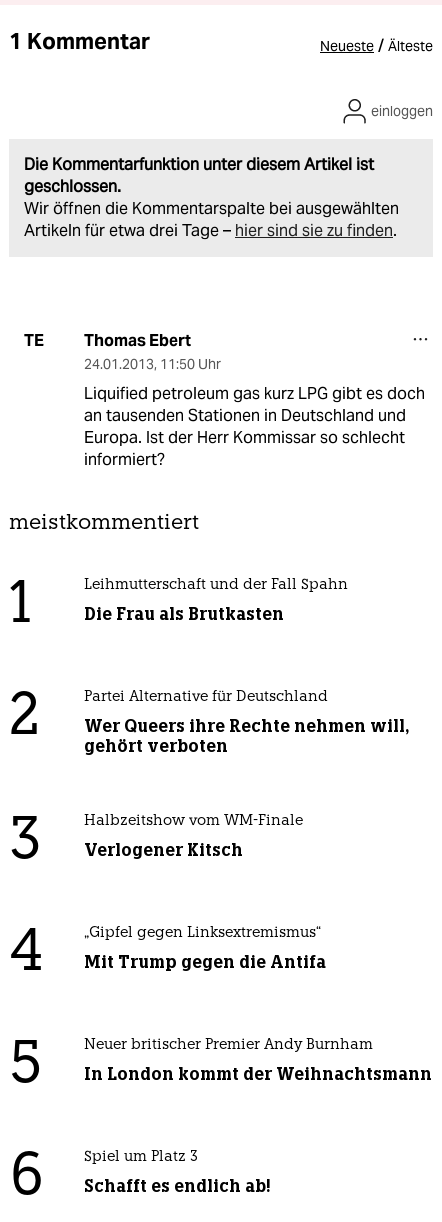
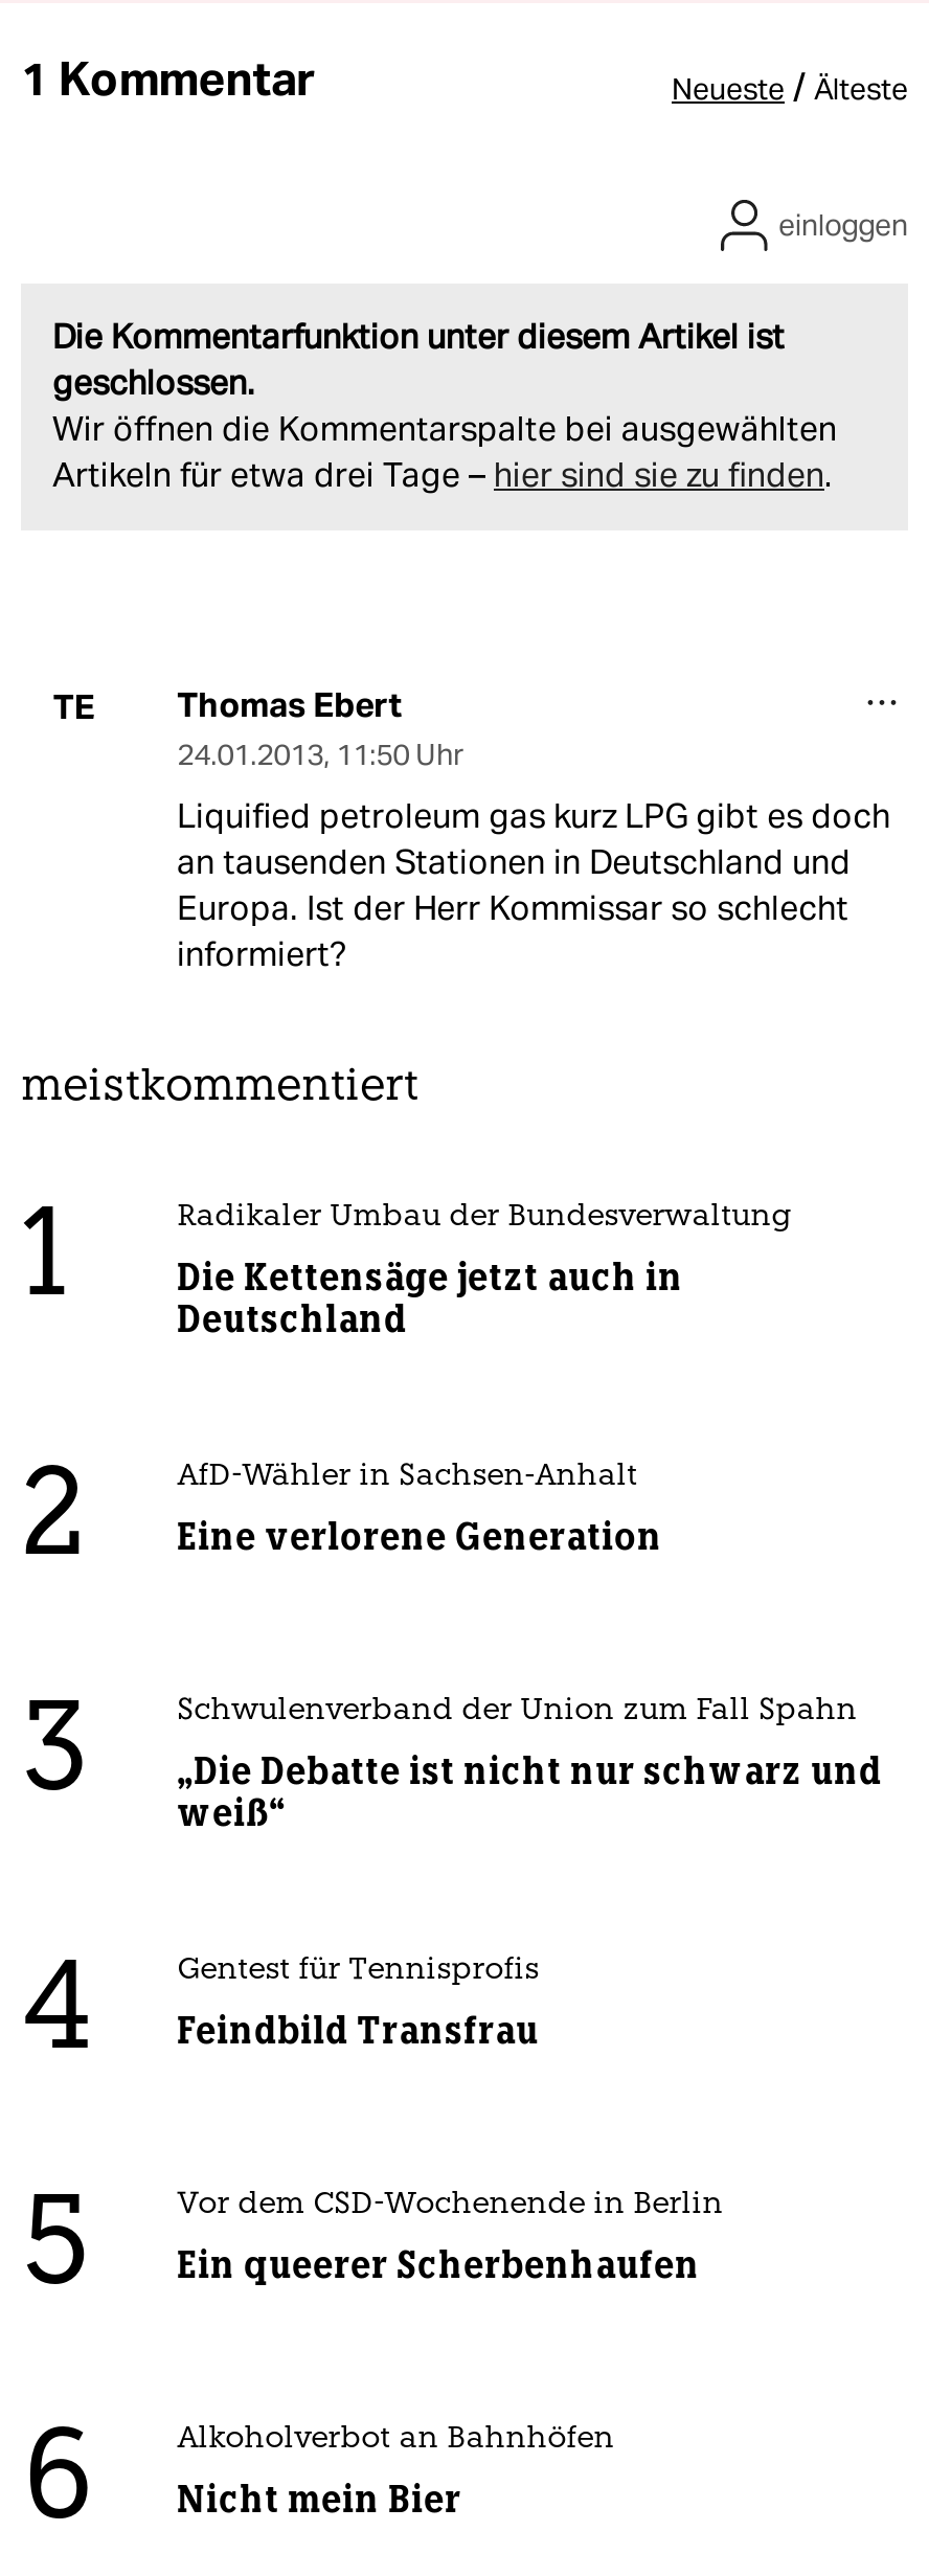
- Leihmutterschaft und der Fall Spahn
+ Radikaler Umbau der Bundesverwaltung

- Die Frau als Brutkasten
+ Die Kettensäge jetzt auch in
+ Deutschland

- Partei Alternative für Deutschland
+ AfD-Wähler in Sachsen-Anhalt

- Wer Queers ihre Rechte nehmen will,
- gehört verboten
+ Eine verlorene Generation

- Halbzeitshow vom WM-Finale
+ Schwulenverband der Union zum Fall Spahn

- Verlogener Kitsch
+ „Die Debatte ist nicht nur schwarz und
+ weiß“

- „Gipfel gegen Linksextremismus“
+ Gentest für Tennisprofis

- Mit Trump gegen die Antifa
+ Feindbild Transfrau

- Neuer britischer Premier Andy Burnham
+ Vor dem CSD-Wochenende in Berlin

- In London kommt der Weihnachtsmann
+ Ein queerer Scherbenhaufen

- Spiel um Platz 3
+ Alkoholverbot an Bahnhöfen

- Schafft es endlich ab!
+ Nicht mein Bier
